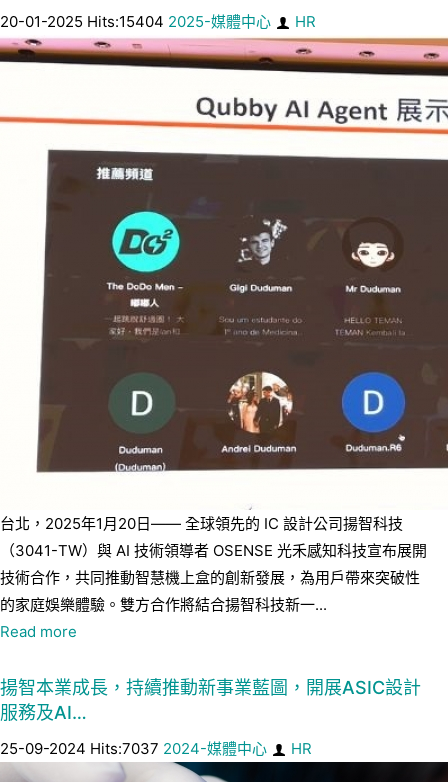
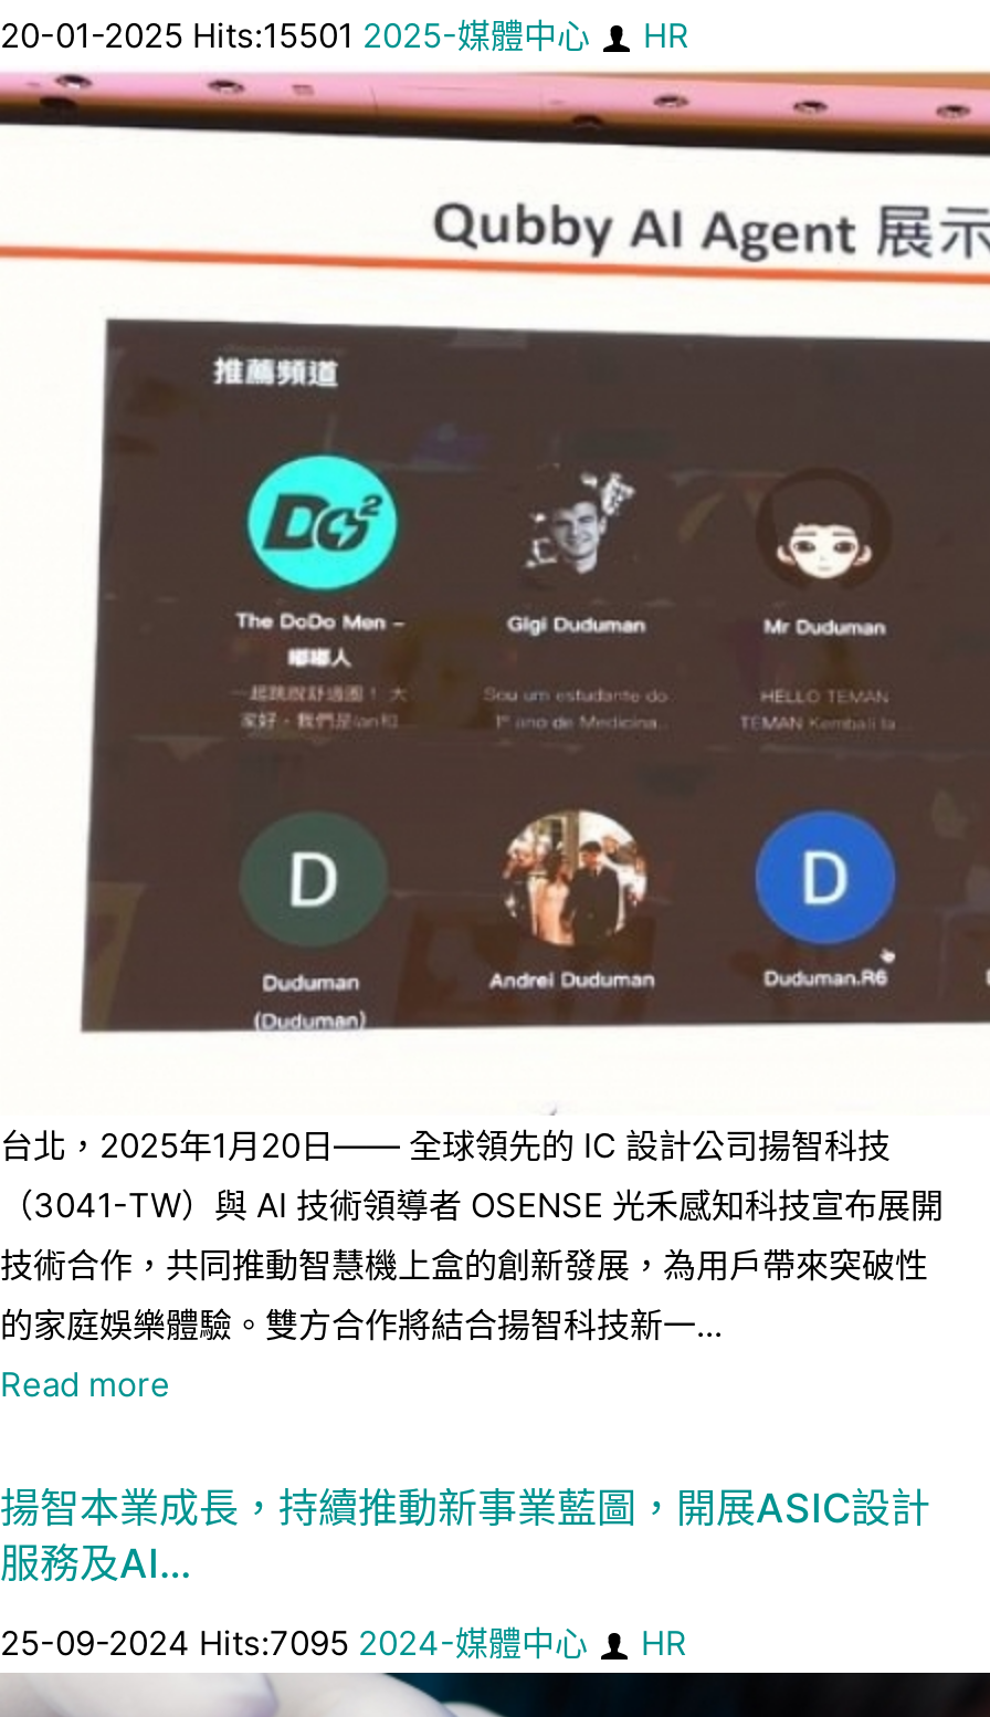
- 20-01-2025 Hits:15404 2025-媒體中心
+ 20-01-2025 Hits:15501 2025-媒體中心

- 25-09-2024 Hits:7037 2024-媒體中心
+ 25-09-2024 Hits:7095 2024-媒體中心
